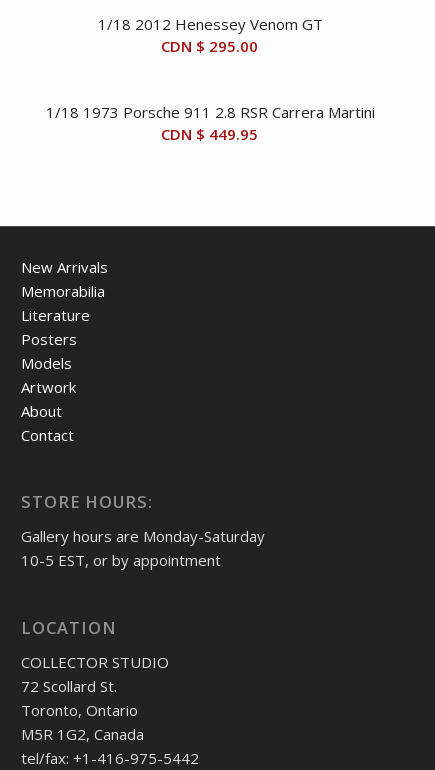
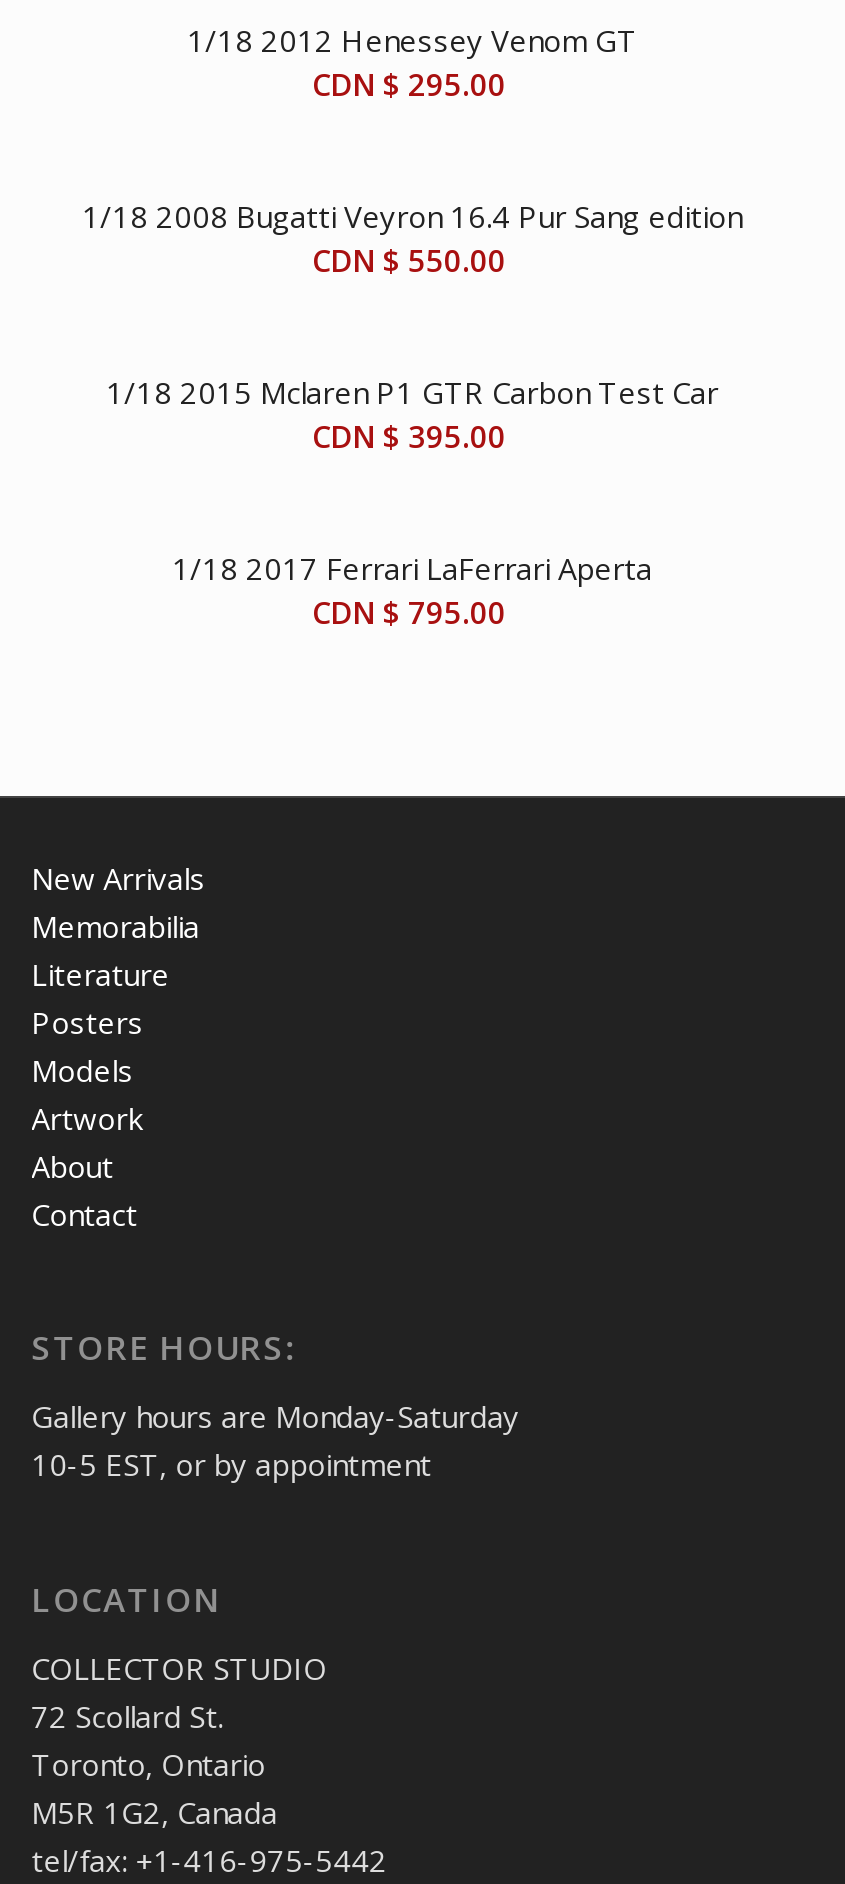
- 1/18 1973 Porsche 911 2.8 RSR Carrera Martini
- CDN $449.95
+ 1/18 2008 Bugatti Veyron 16.4 Pur Sang edition
+ CDN $550.00
+ 1/18 2015 Mclaren P1 GTR Carbon Test Car
+ CDN $395.00
+ 1/18 2017 Ferrari LaFerrari Aperta
+ CDN $795.00
